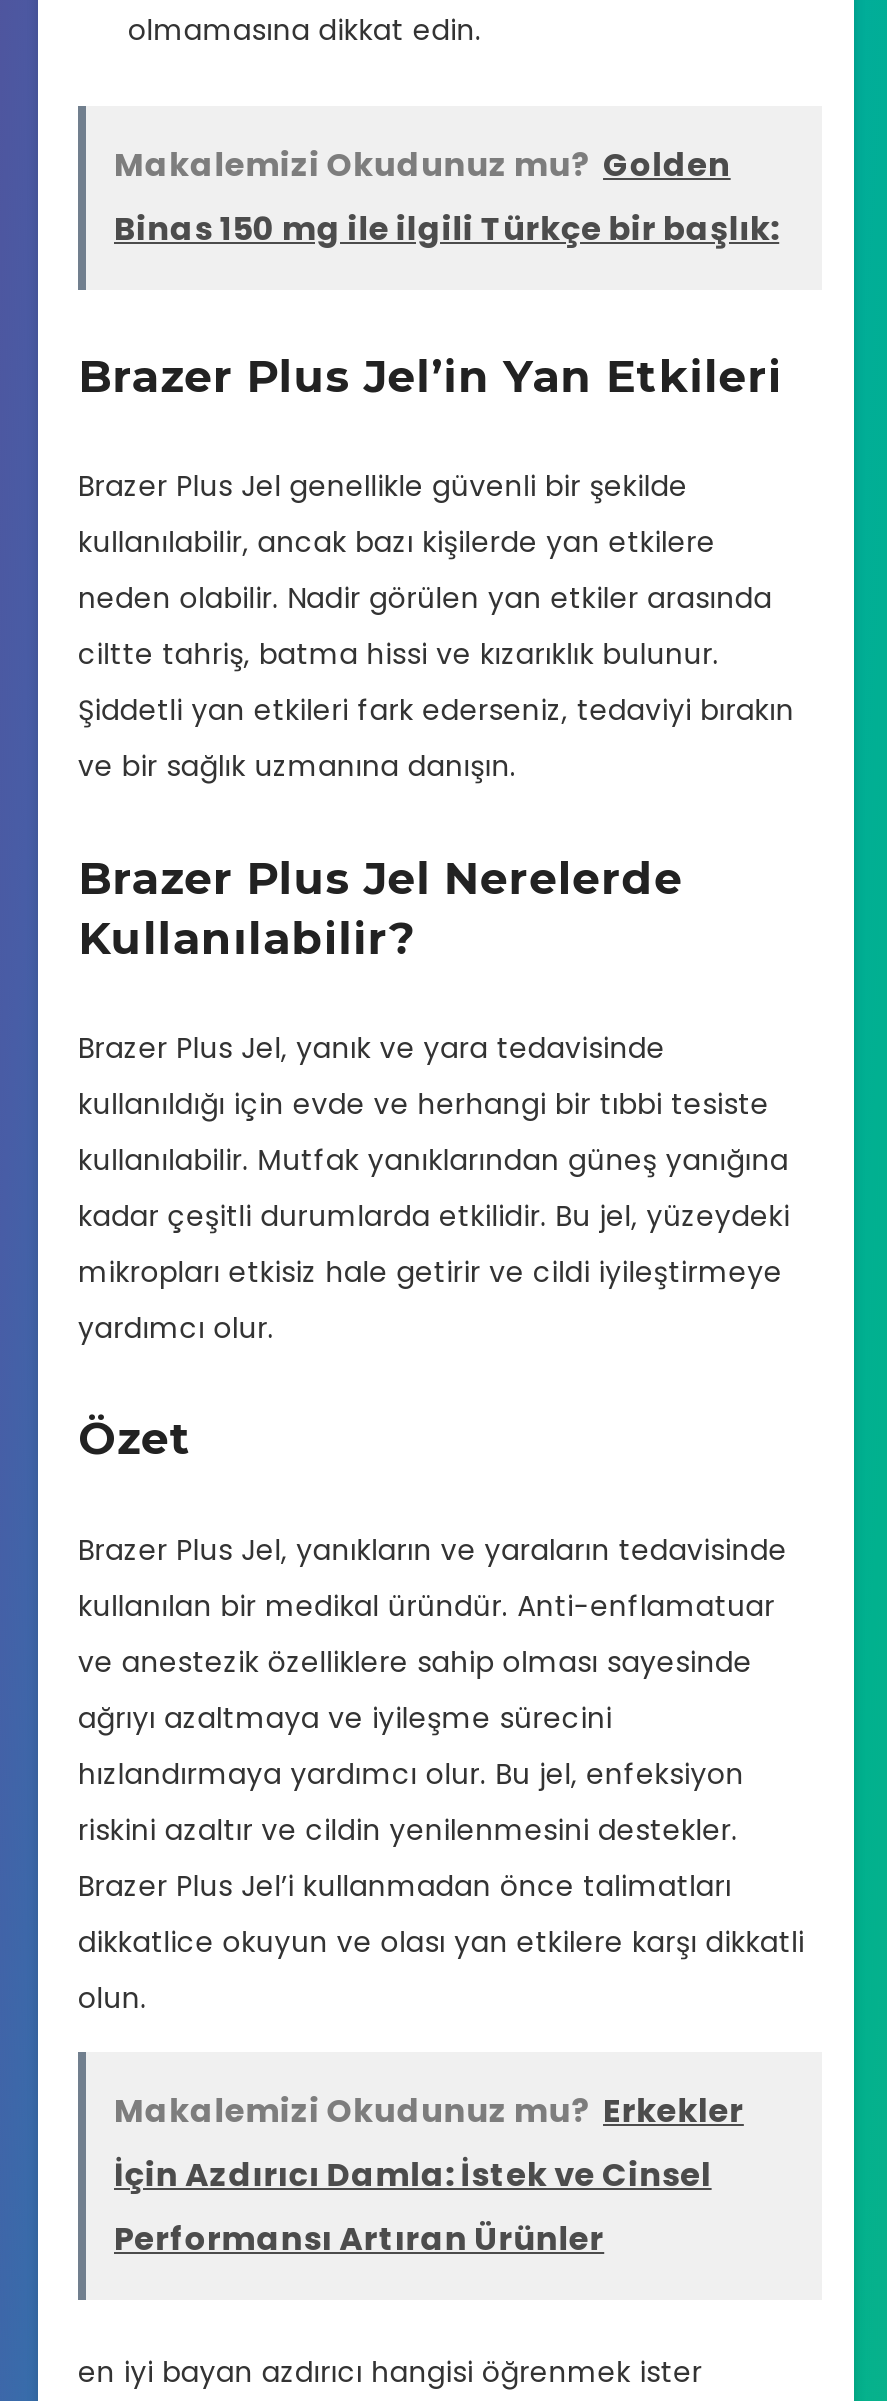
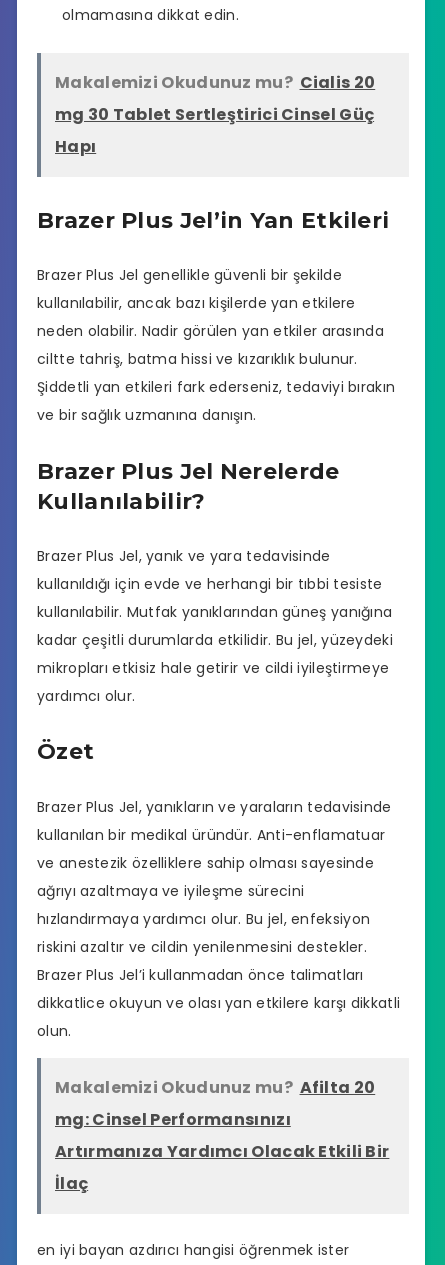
- Makalemizi Okudunuz mu? Golden
- Binas 150 mg ile ilgili Türkçe bir başlık:
+ Makalemizi Okudunuz mu? Cialis 20
+ mg 30 Tablet Sertleştirici Cinsel Güç
+ Hapı

- Makalemizi Okudunuz mu? Erkekler
- İçin Azdırıcı Damla: İstek ve Cinsel
- Performansı Artıran Ürünler
+ Makalemizi Okudunuz mu? Afilta 20
+ mg: Cinsel Performansınızı
+ Artırmanıza Yardımcı Olacak Etkili Bir
+ İlaç
